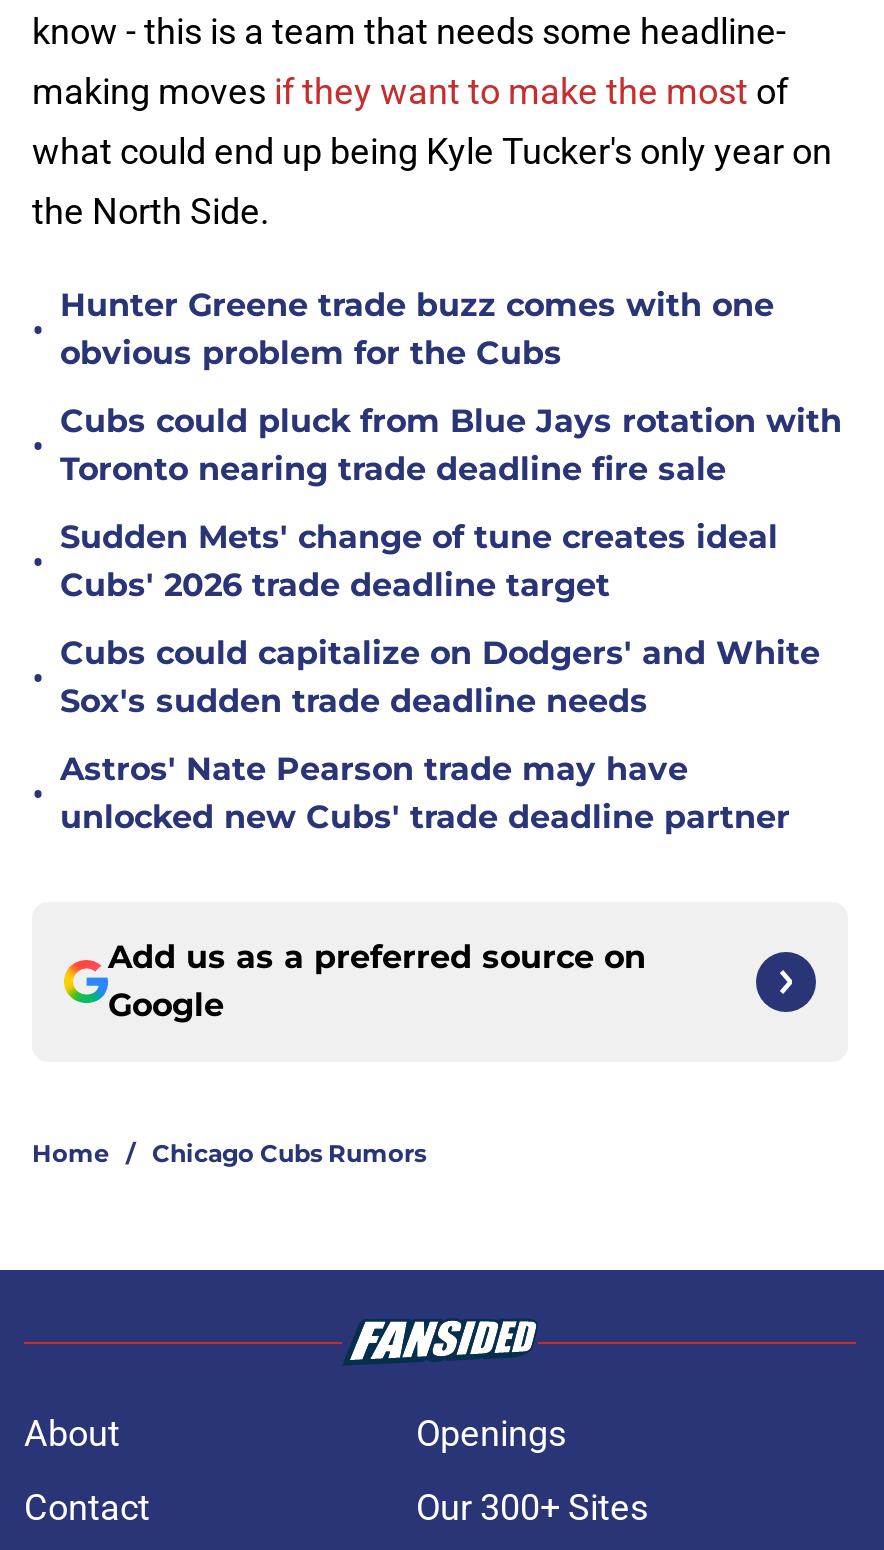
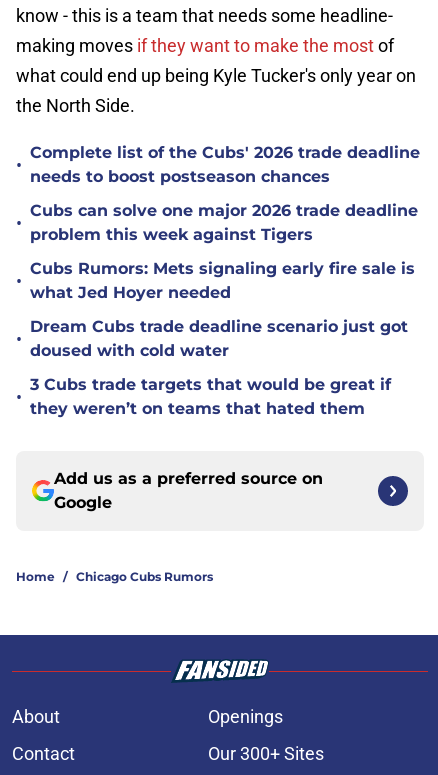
- Hunter Greene trade buzz comes with one
- obvious problem for the Cubs
+ Complete list of the Cubs' 2026 trade deadline
+ needs to boost postseason chances

- Cubs could pluck from Blue Jays rotation with
- Toronto nearing trade deadline fire sale
+ Cubs can solve one major 2026 trade deadline
+ problem this week against Tigers

- Sudden Mets' change of tune creates ideal
- Cubs' 2026 trade deadline target
+ Cubs Rumors: Mets signaling early fire sale is
+ what Jed Hoyer needed

- Cubs could capitalize on Dodgers' and White
- Sox's sudden trade deadline needs
+ Dream Cubs trade deadline scenario just got
+ doused with cold water

- Astros' Nate Pearson trade may have
- unlocked new Cubs' trade deadline partner
+ 3 Cubs trade targets that would be great if
+ they weren’t on teams that hated them
